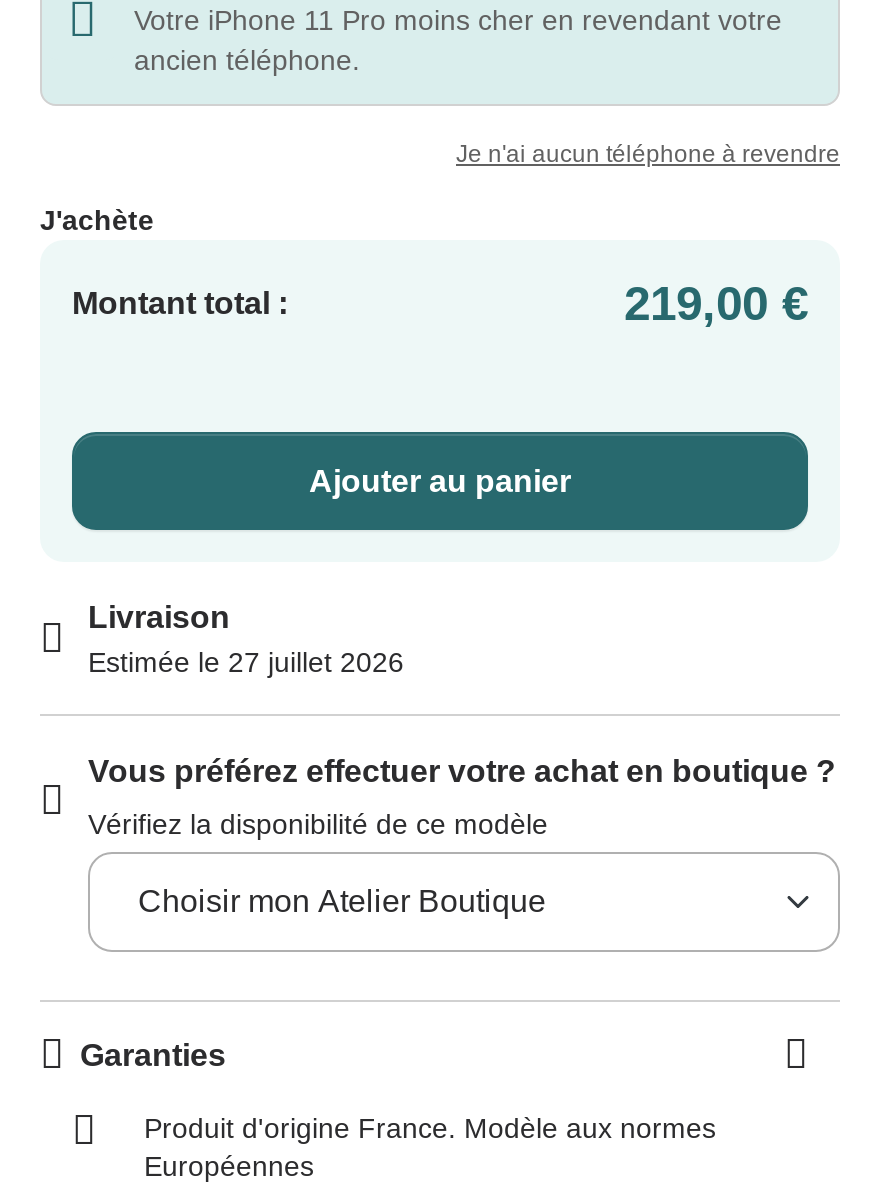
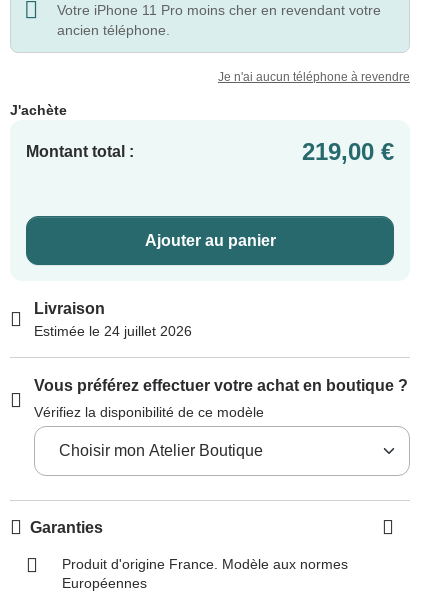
- Estimée le 27 juillet 2026
+ Estimée le 24 juillet 2026
